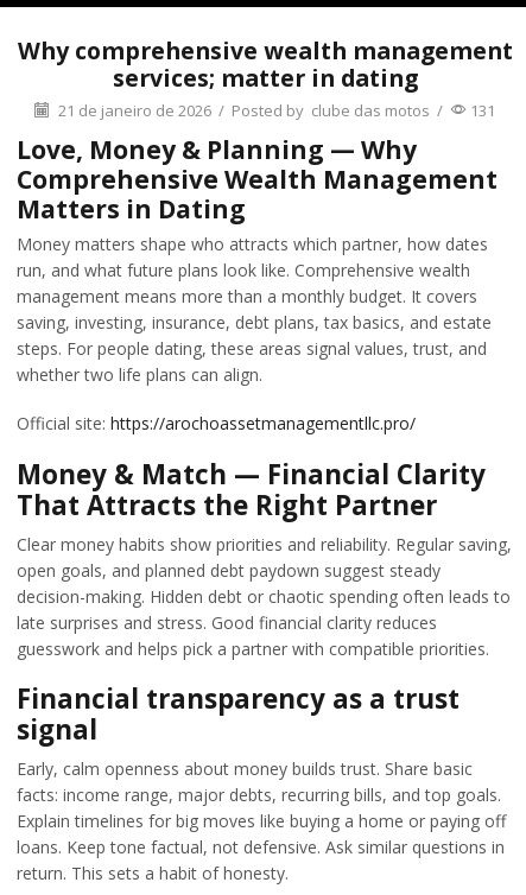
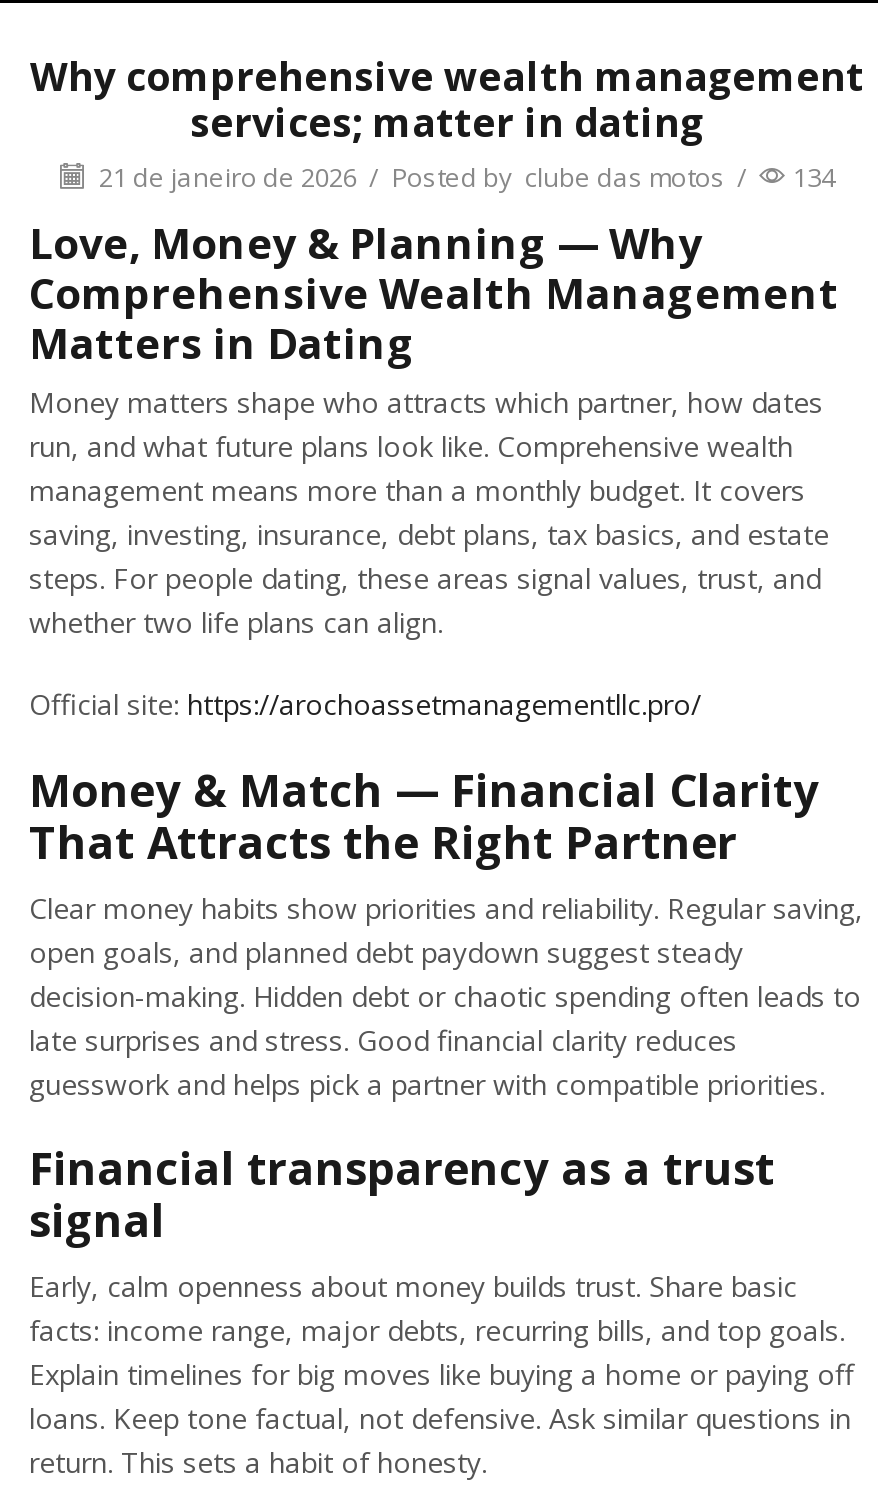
- 21 de janeiro de 2026 / Posted by clube das motos / 131
+ 21 de janeiro de 2026 / Posted by clube das motos / 134
